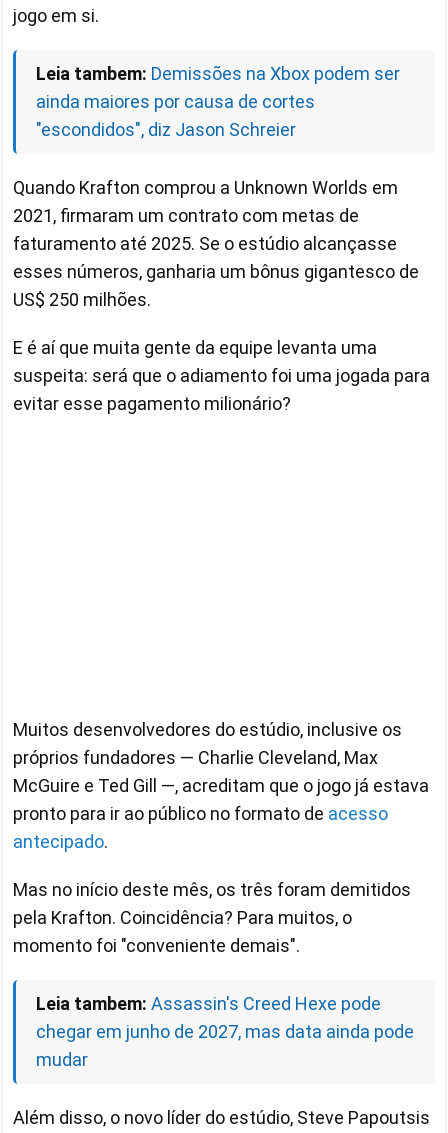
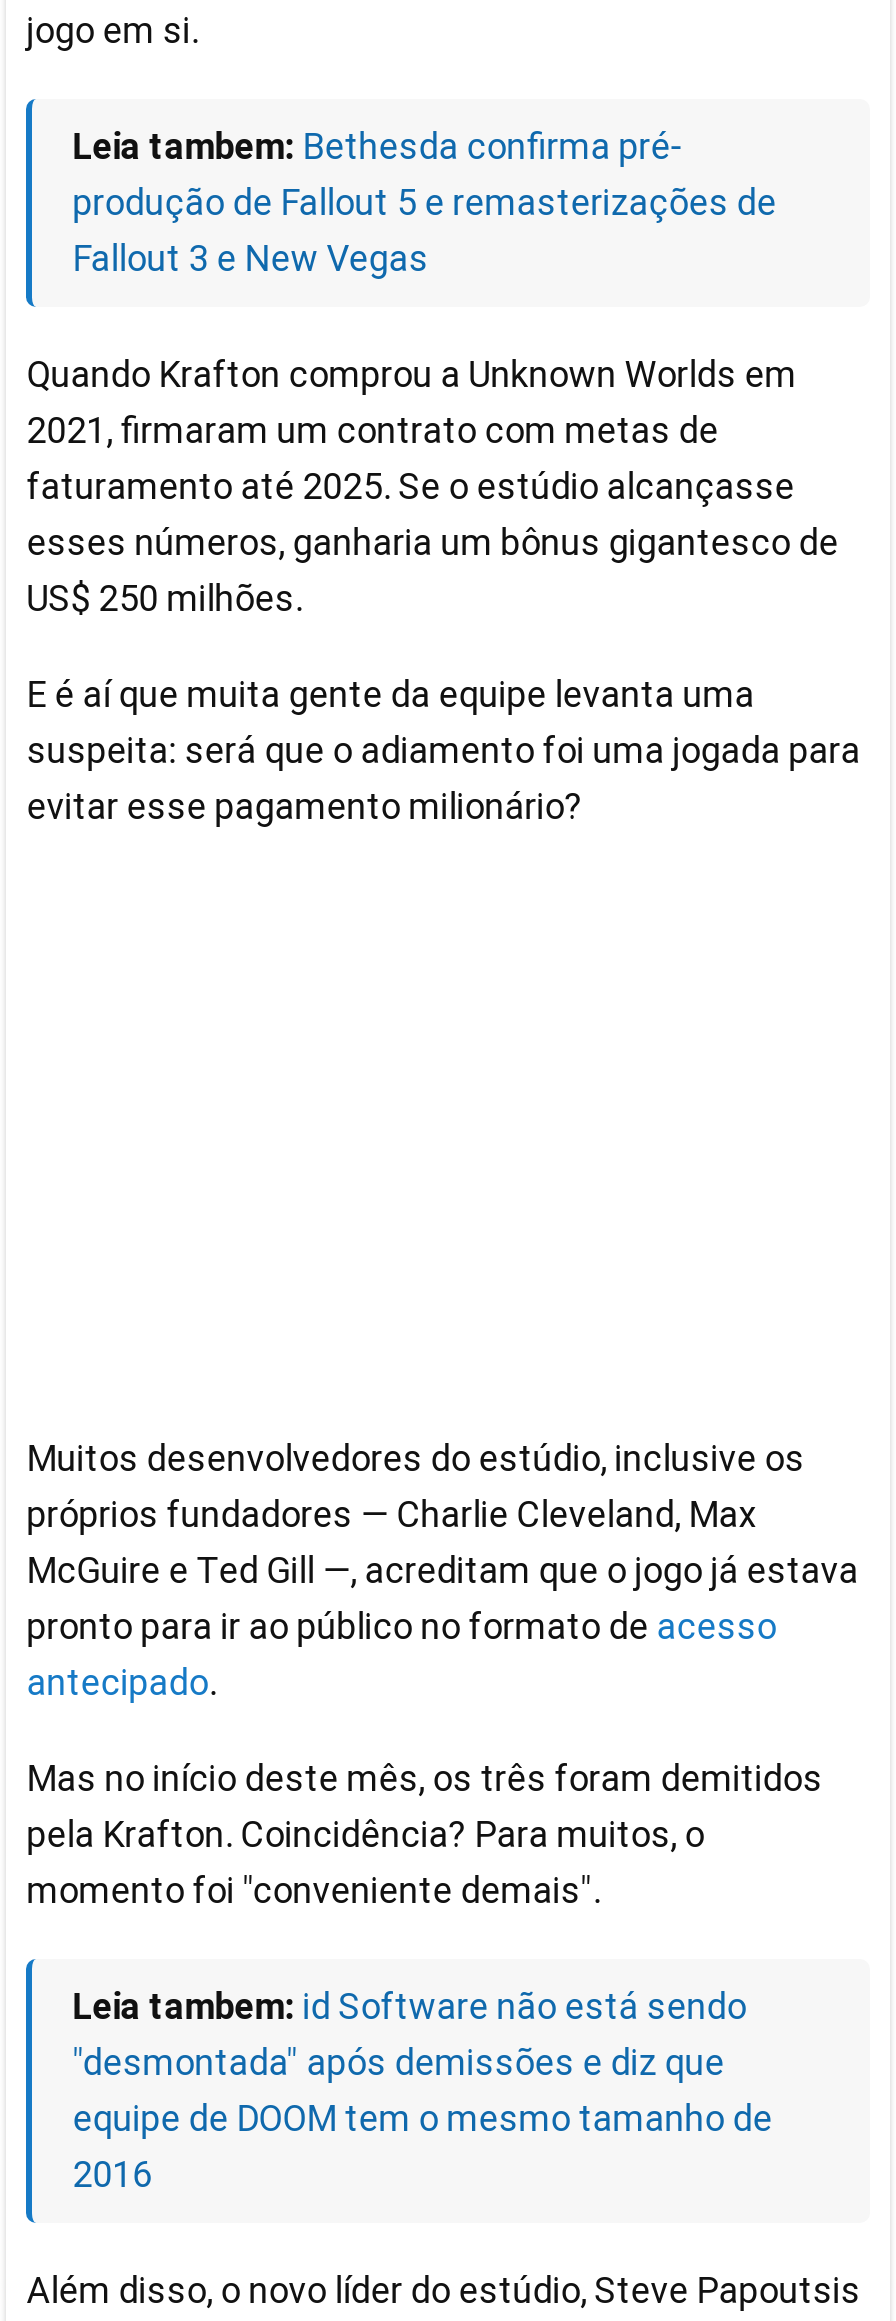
- Leia tambem: Demissões na Xbox podem ser
- ainda maiores por causa de cortes
- "escondidos", diz Jason Schreier
+ Leia tambem: Bethesda confirma pré-
+ produção de Fallout 5 e remasterizações de
+ Fallout 3 e New Vegas

- Leia tambem: Assassin's Creed Hexe pode
- chegar em junho de 2027, mas data ainda pode
- mudar
+ Leia tambem: id Software não está sendo
+ "desmontada" após demissões e diz que
+ equipe de DOOM tem o mesmo tamanho de
+ 2016
